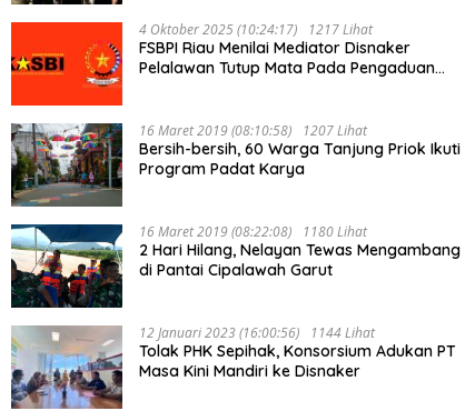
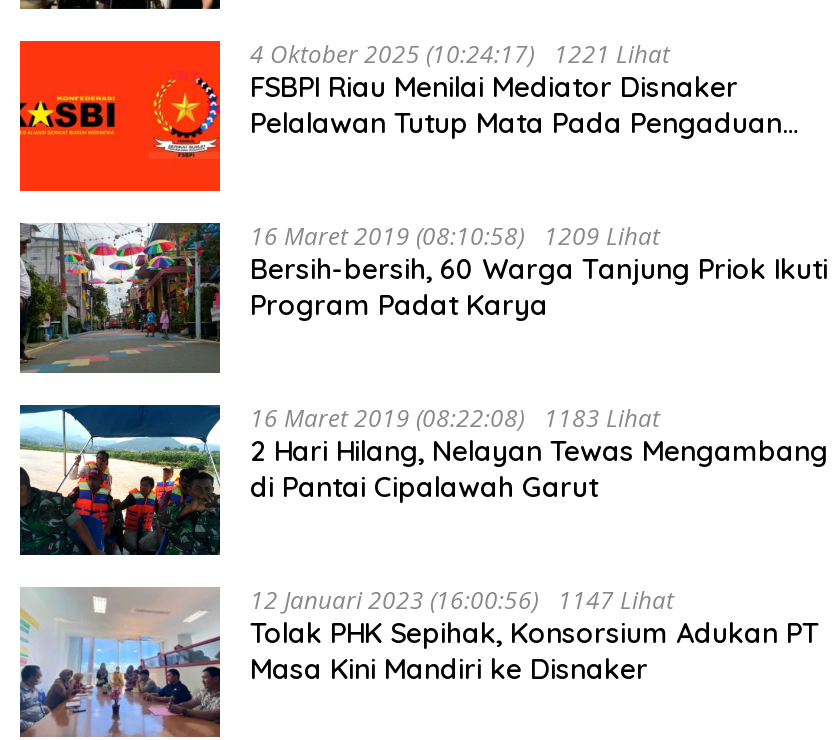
- 4 Oktober 2025 (10:24:17) 1217 Lihat
+ 4 Oktober 2025 (10:24:17) 1221 Lihat

- 16 Maret 2019 (08:10:58) 1207 Lihat
+ 16 Maret 2019 (08:10:58) 1209 Lihat

- 16 Maret 2019 (08:22:08) 1180 Lihat
+ 16 Maret 2019 (08:22:08) 1183 Lihat

- 12 Januari 2023 (16:00:56) 1144 Lihat
+ 12 Januari 2023 (16:00:56) 1147 Lihat
